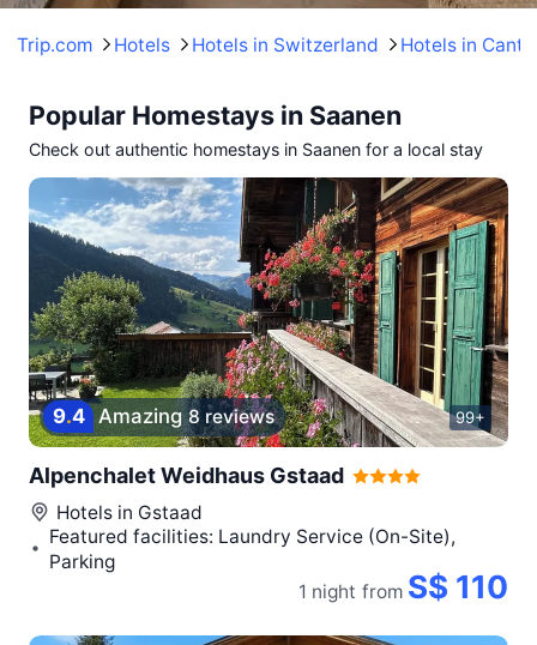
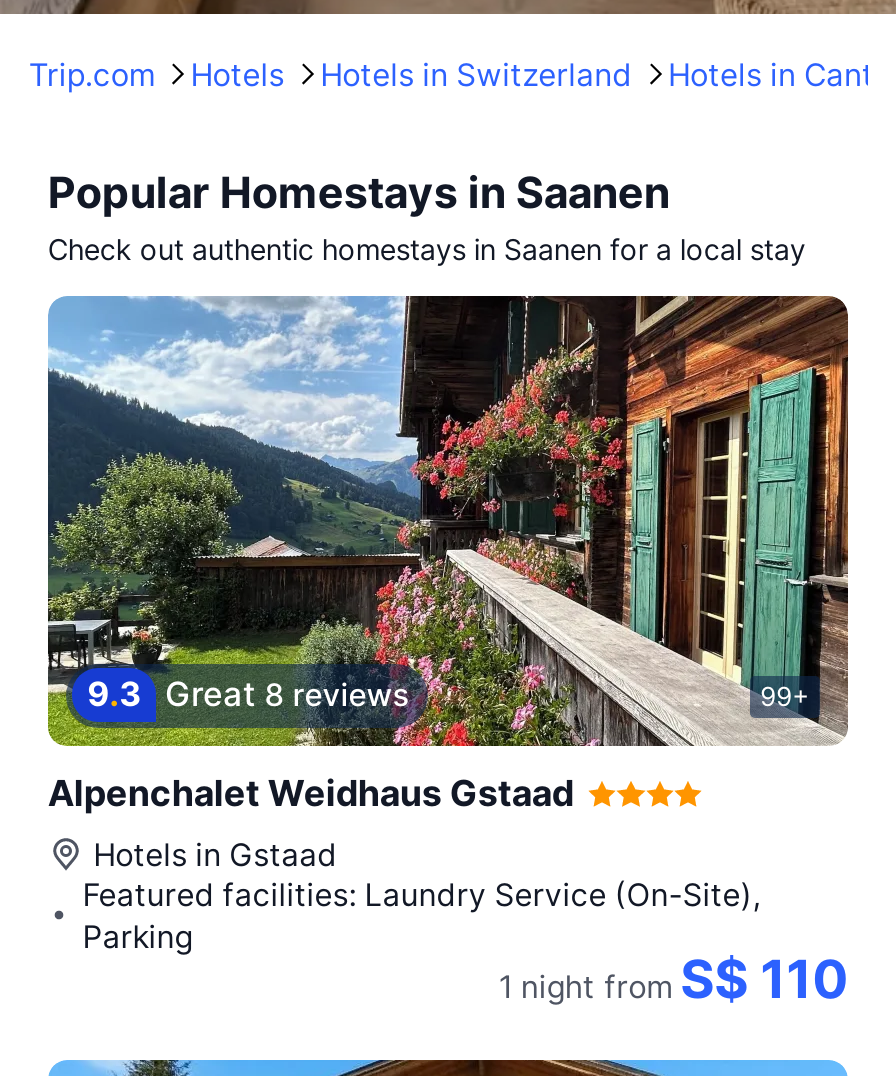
- 9.4 Amazing 8 reviews
+ 9.3 Great 8 reviews
